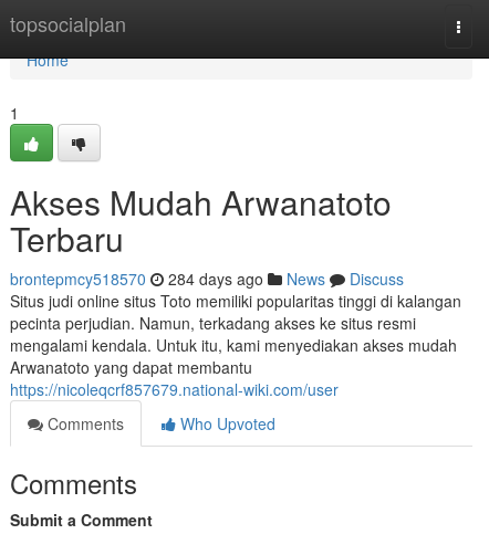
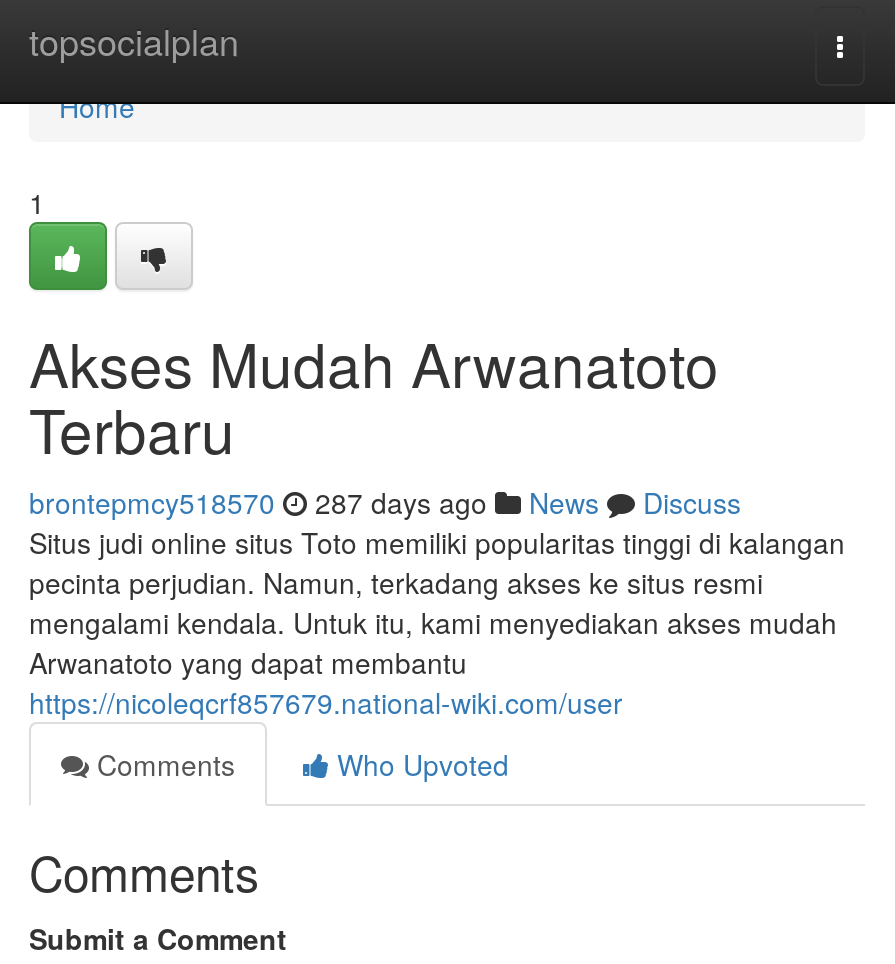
- brontepmcy518570 284 days ago News Discuss
+ brontepmcy518570 287 days ago News Discuss
